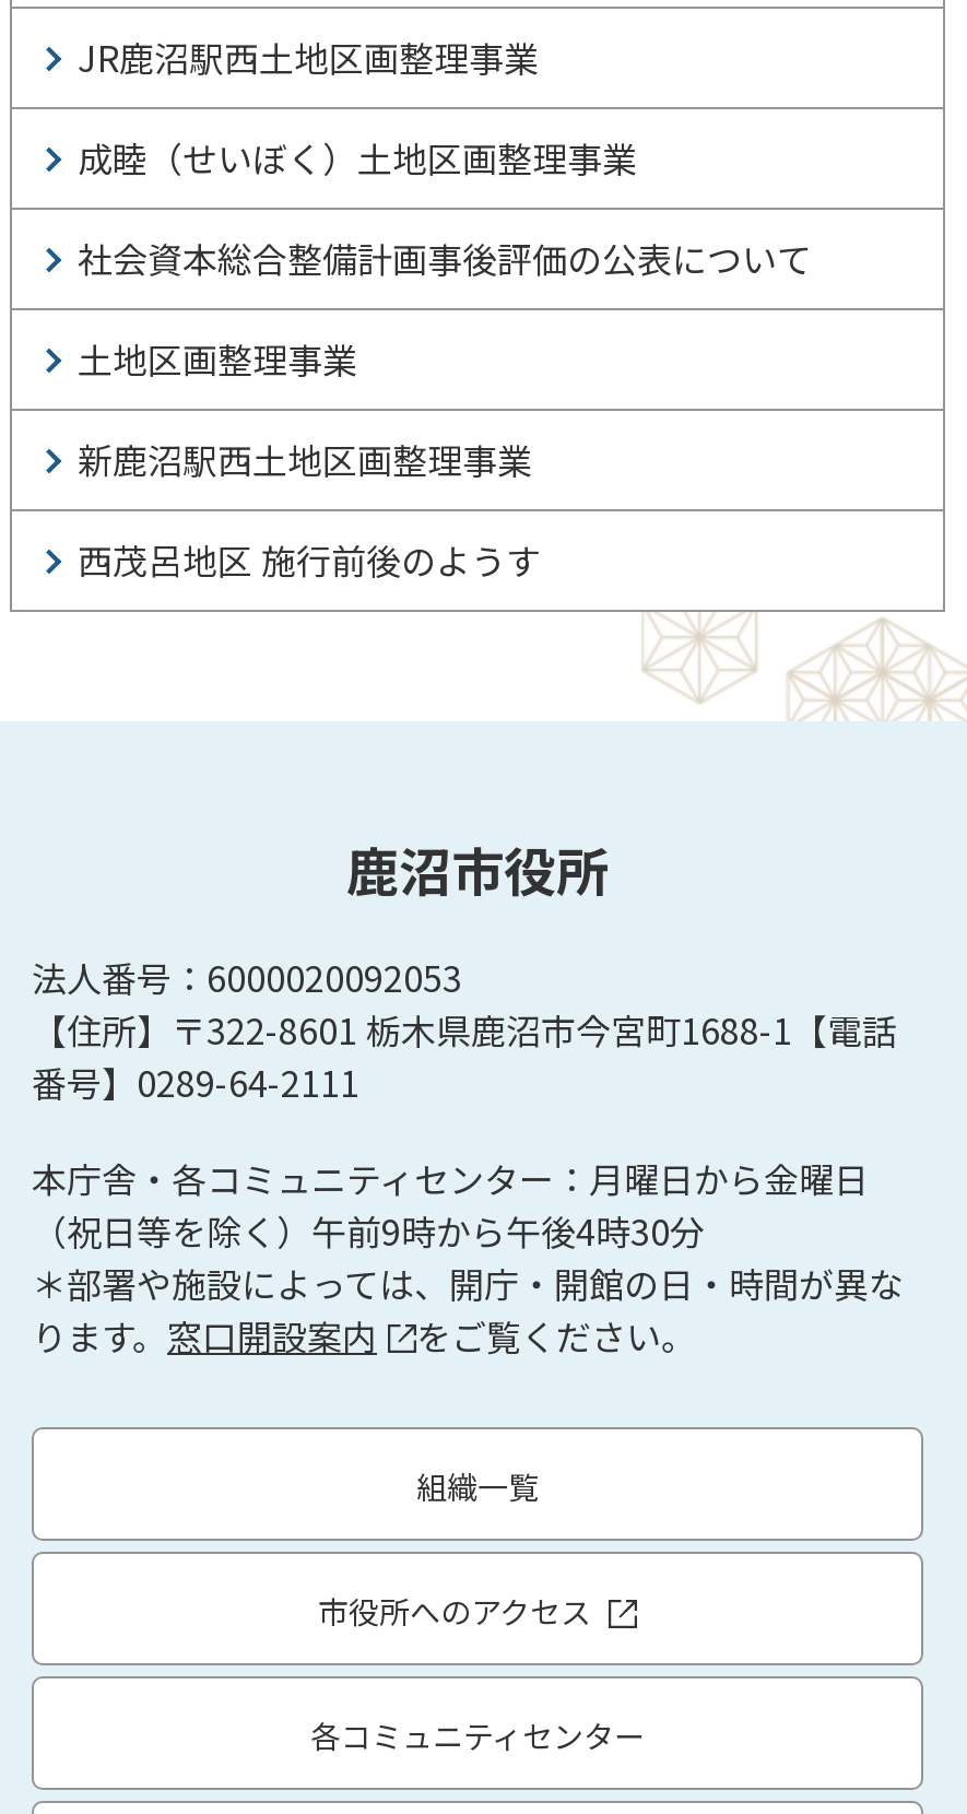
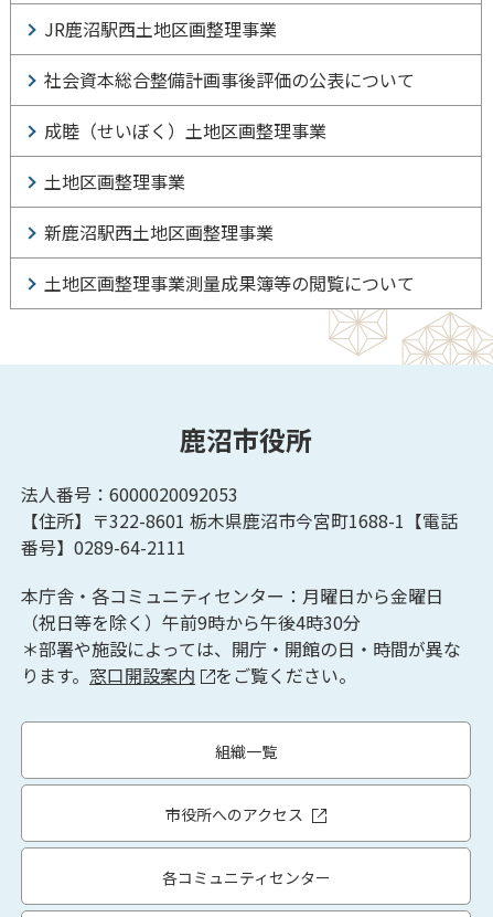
moved down: 成睦（せいぼく）土地区画整理事業

moved up: 社会資本総合整備計画事後評価の公表について

- 西茂呂地区 施行前後のようす
+ 土地区画整理事業測量成果簿等の閲覧について
